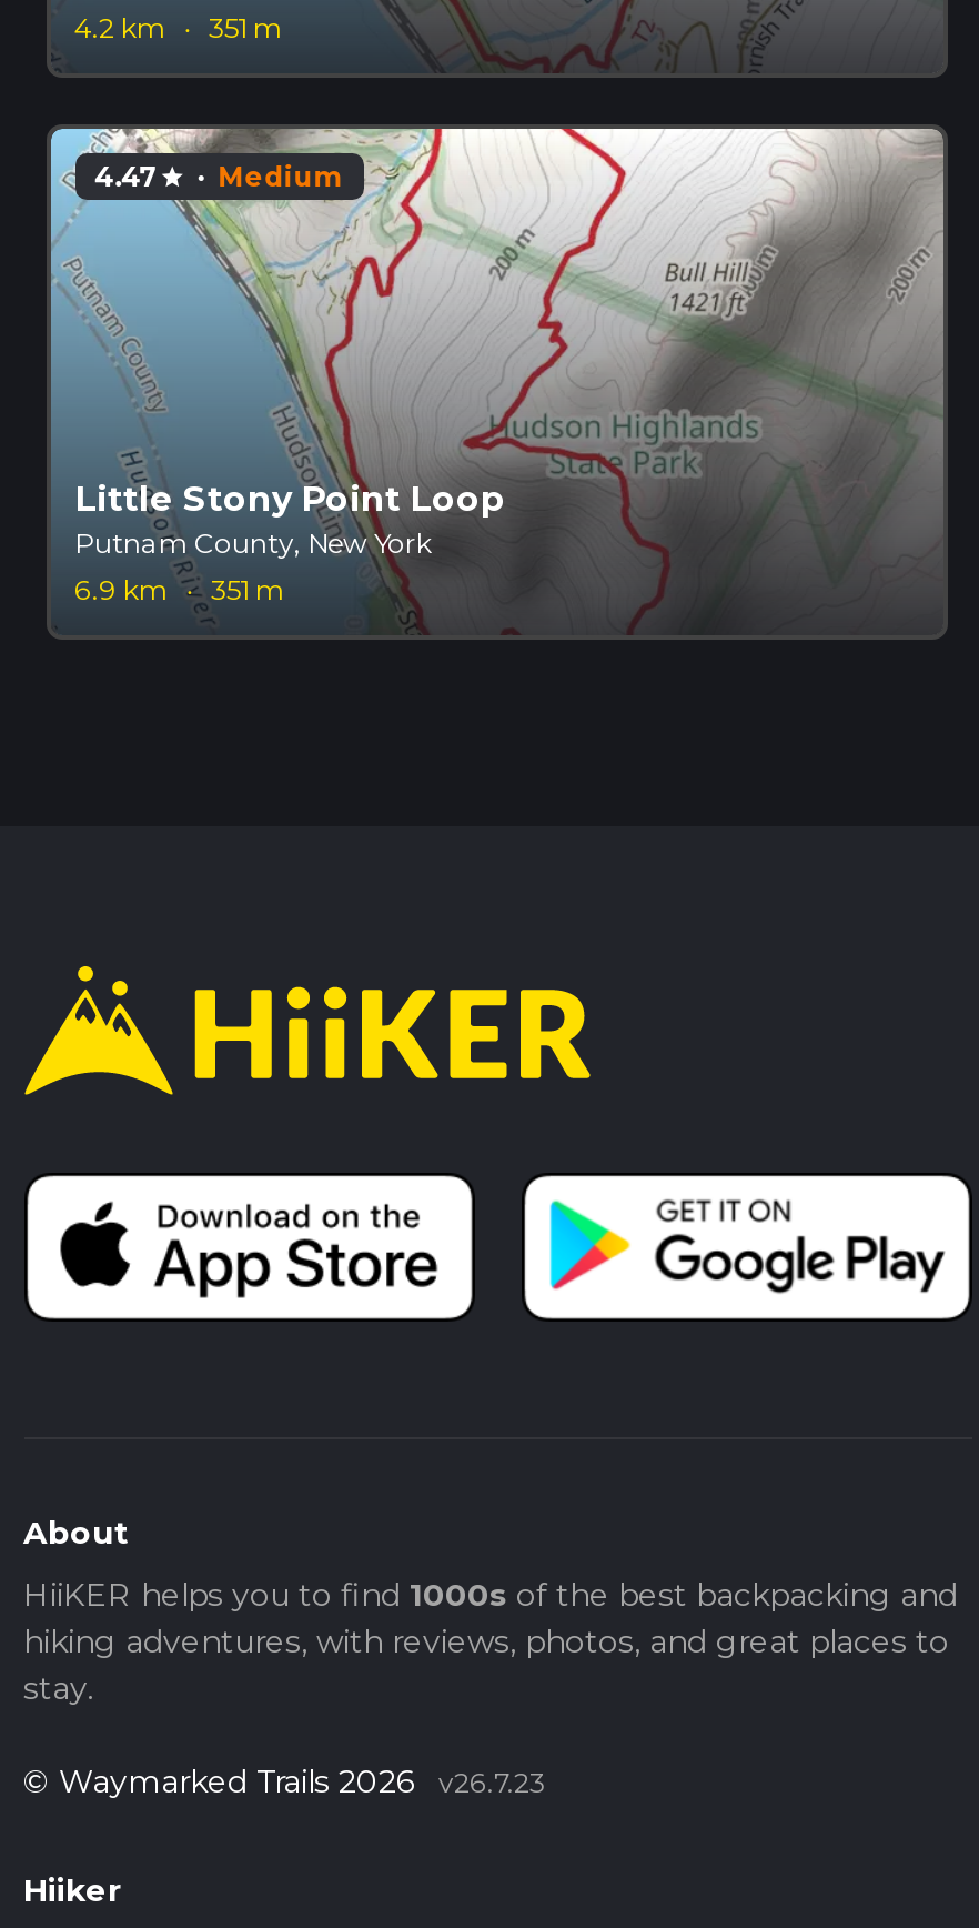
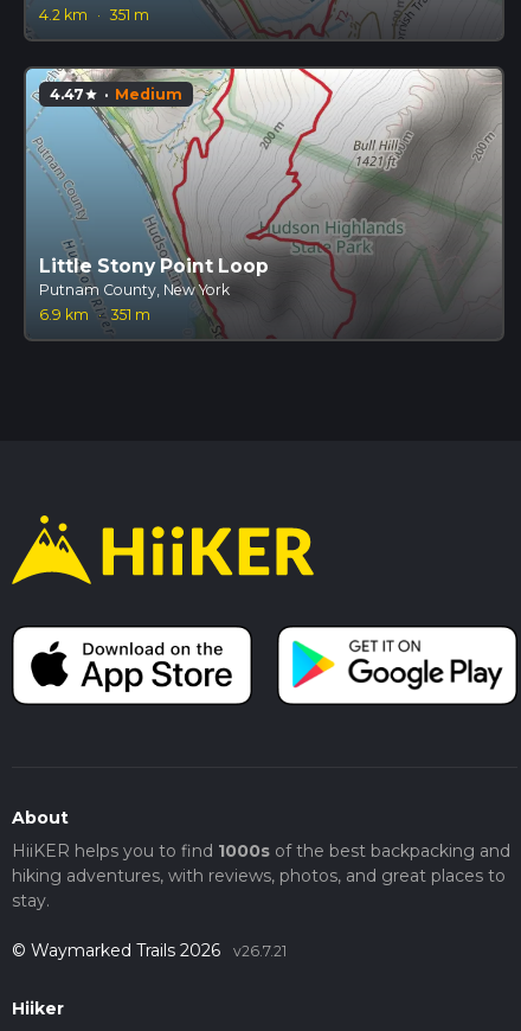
- © Waymarked Trails 2026 v26.7.23
+ © Waymarked Trails 2026 v26.7.21
